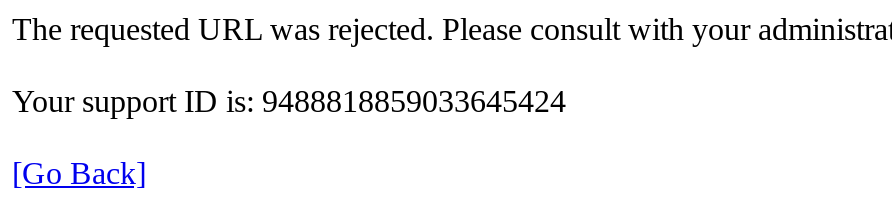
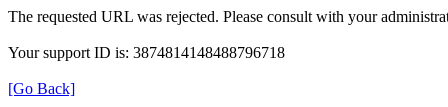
- Your support ID is: 9488818859033645424
+ Your support ID is: 3874814148488796718
